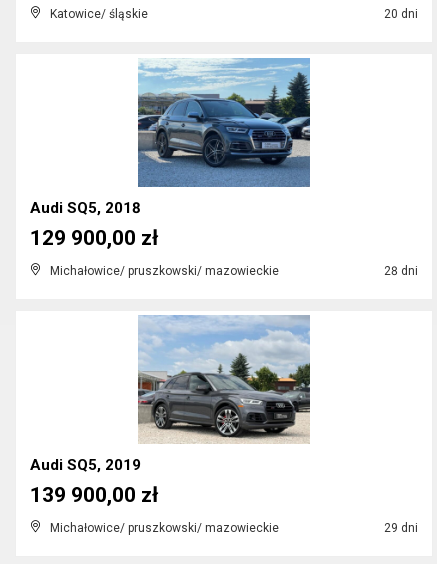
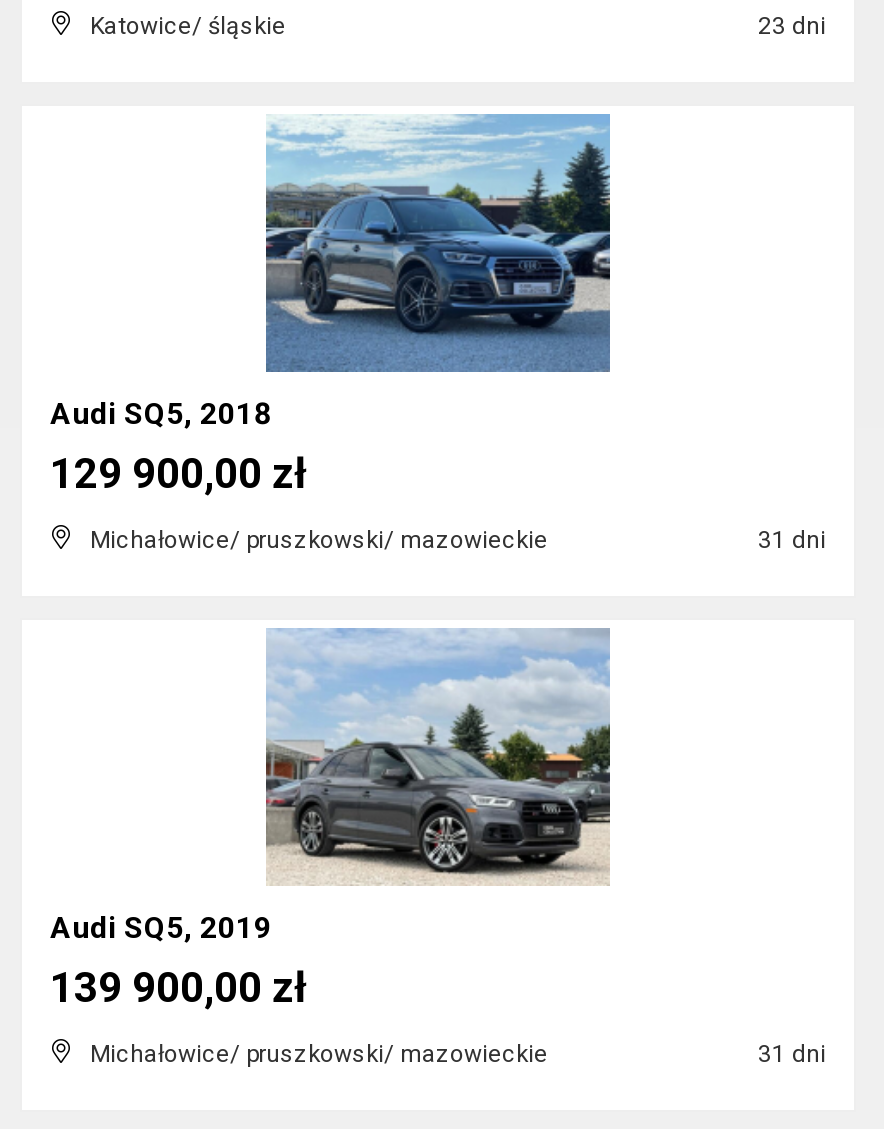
- 20 dni
+ 23 dni

- 28 dni
+ 31 dni

- 29 dni
+ 31 dni
